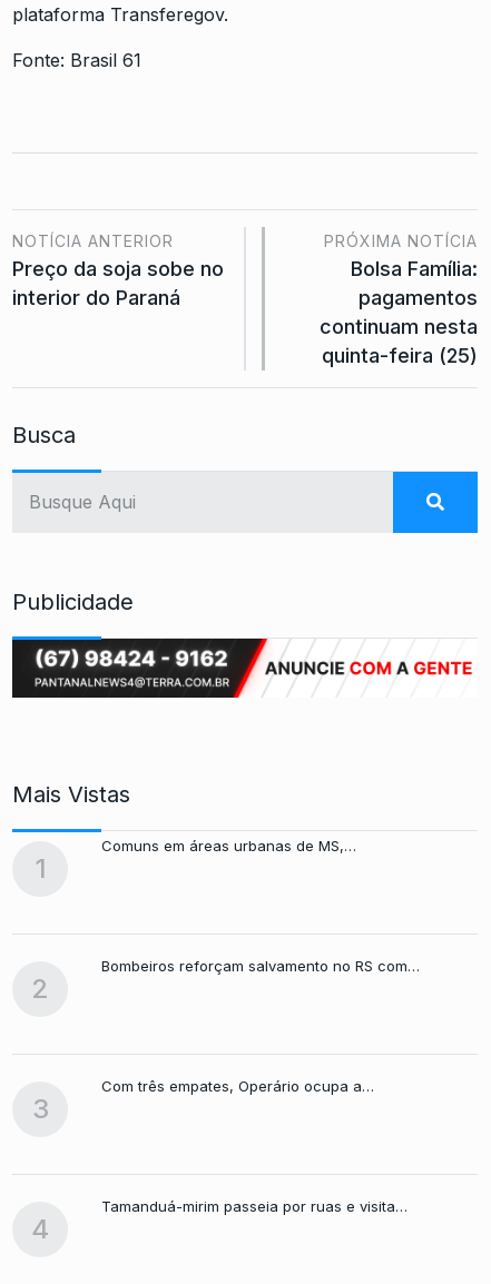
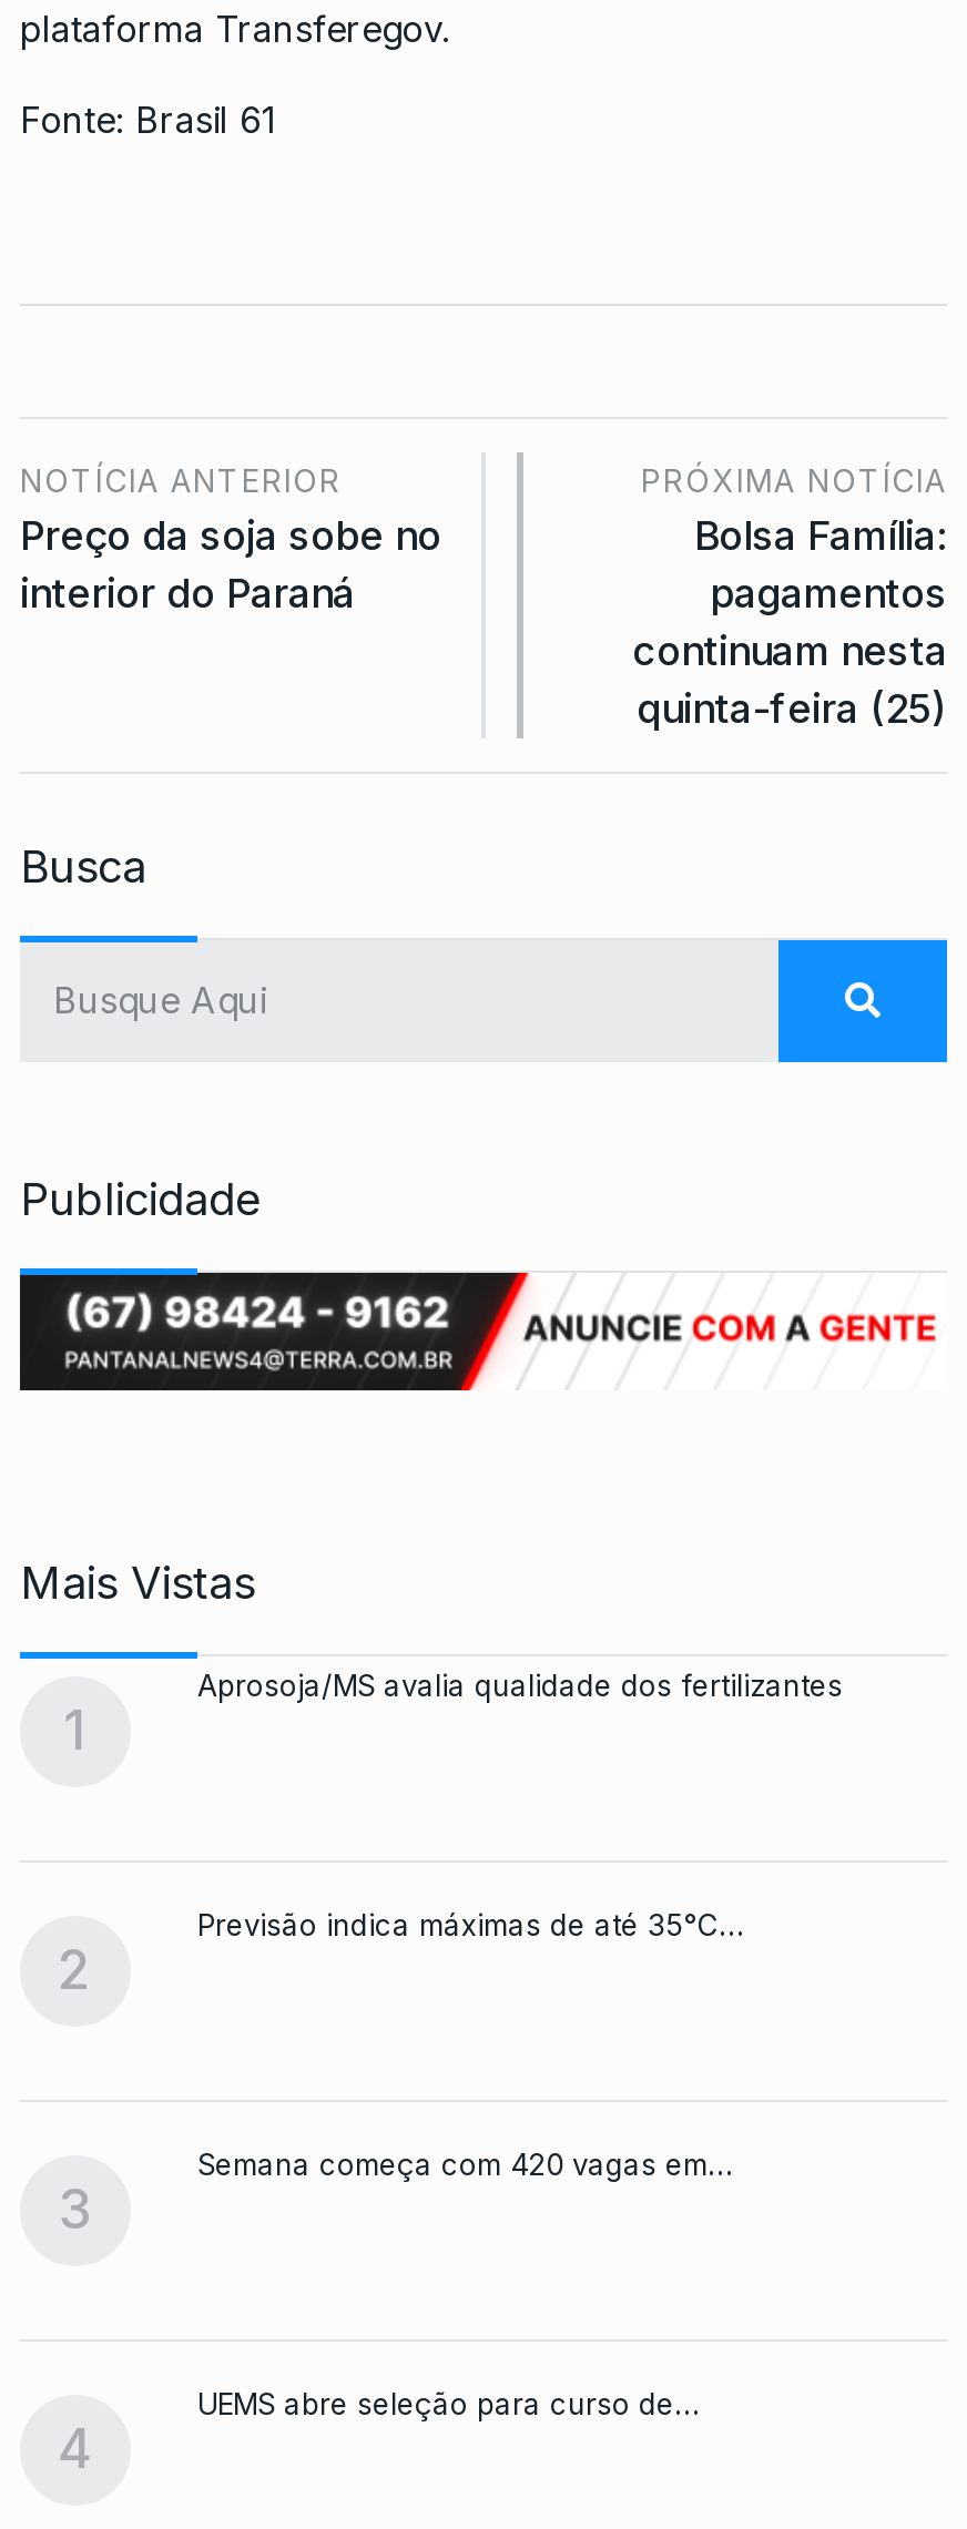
- Comuns em áreas urbanas de MS,…
+ Aprosoja/MS avalia qualidade dos fertilizantes

- Bombeiros reforçam salvamento no RS com…
+ Previsão indica máximas de até 35°C…

- Com três empates, Operário ocupa a…
+ Semana começa com 420 vagas em…

- Tamanduá-mirim passeia por ruas e visita…
+ UEMS abre seleção para curso de…
